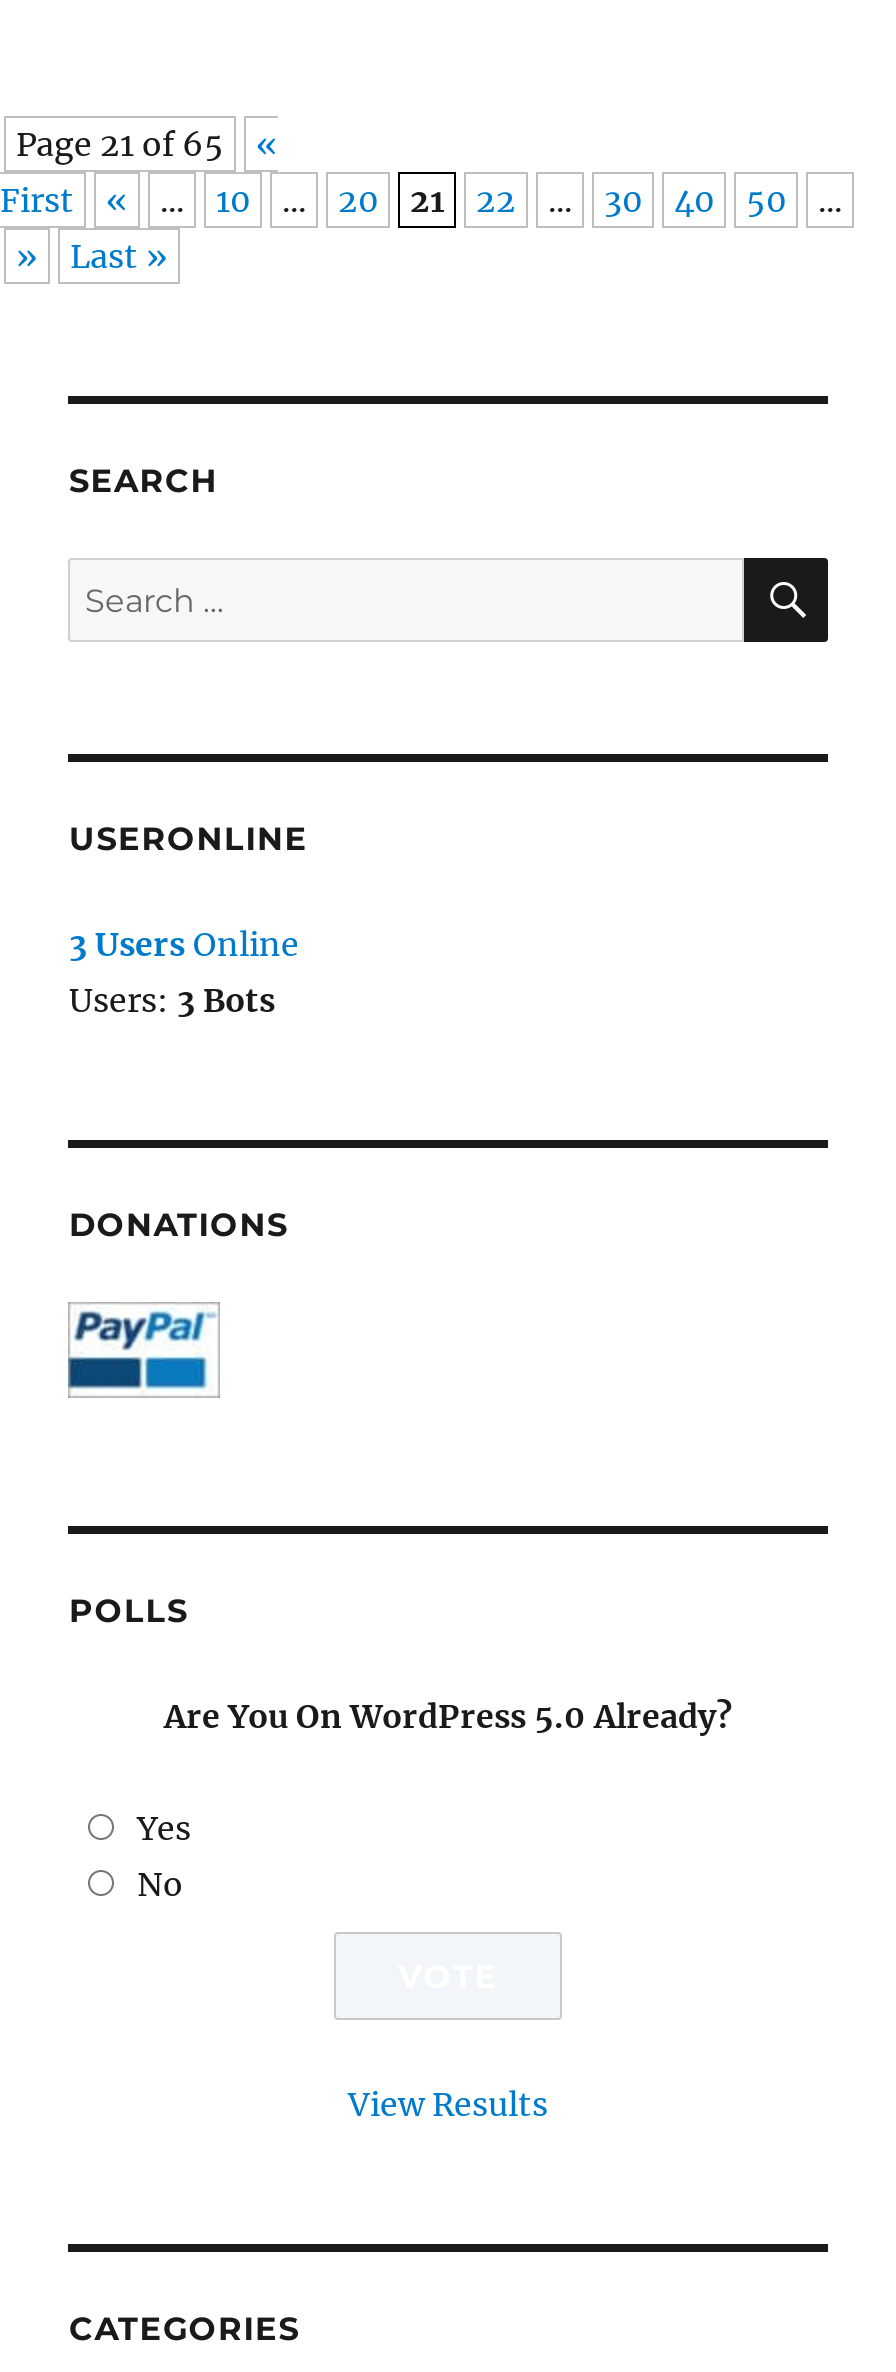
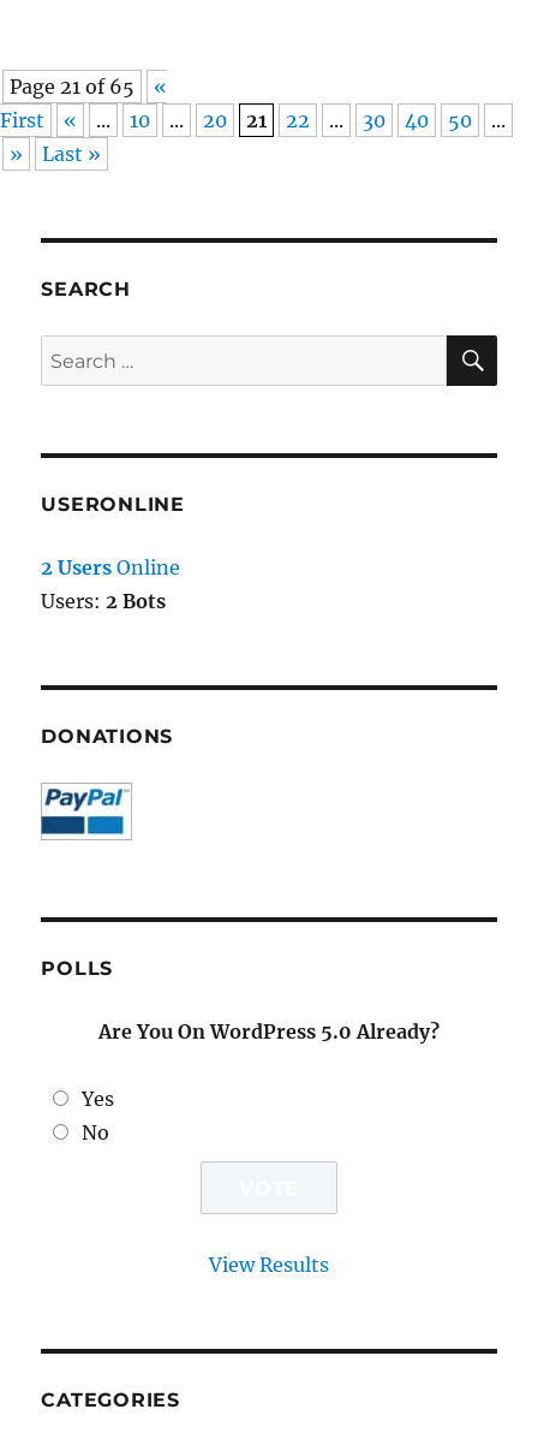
- 3 Users Online
+ 2 Users Online

- Users: 3 Bots
+ Users: 2 Bots
